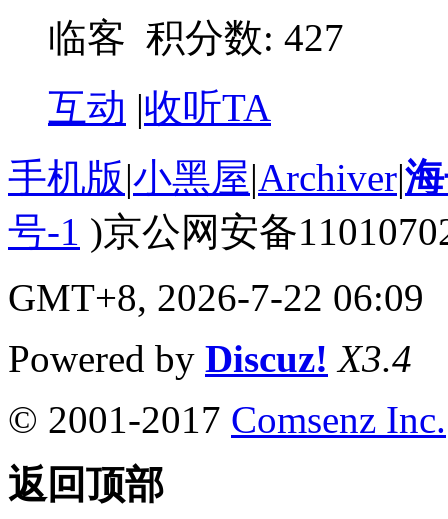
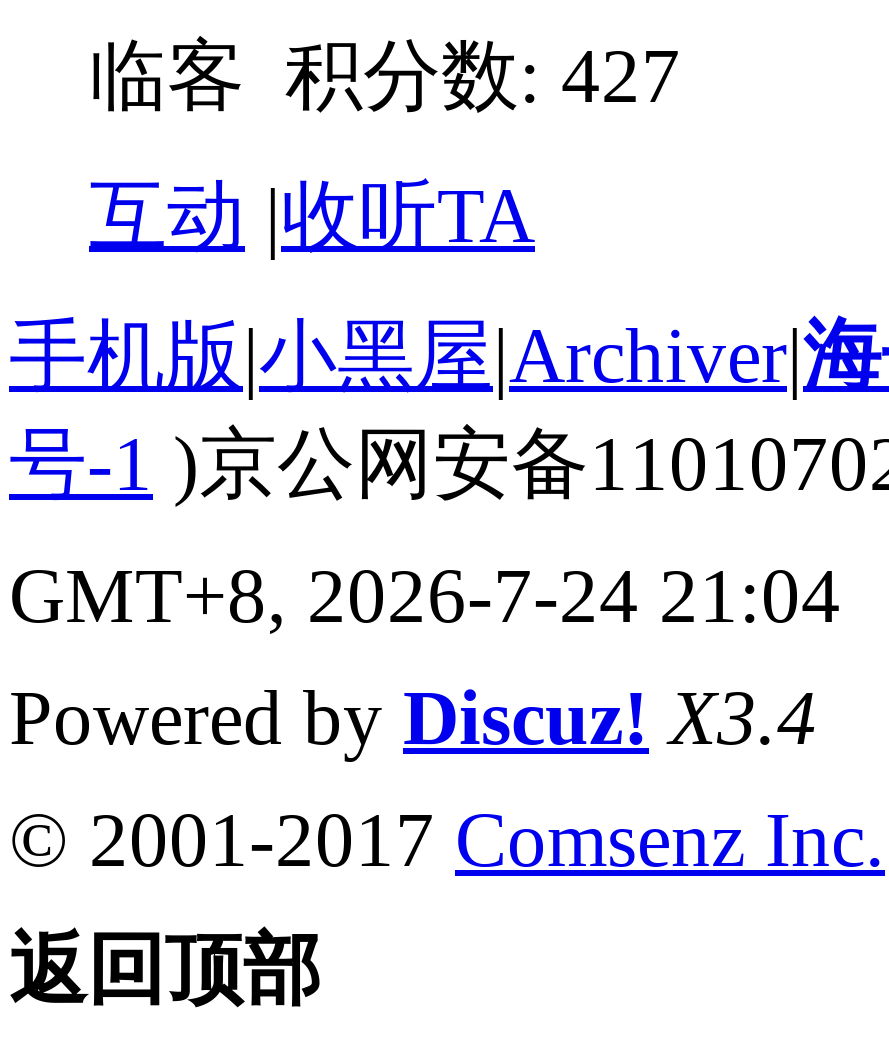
- GMT+8, 2026-7-22 06:09
+ GMT+8, 2026-7-24 21:04
